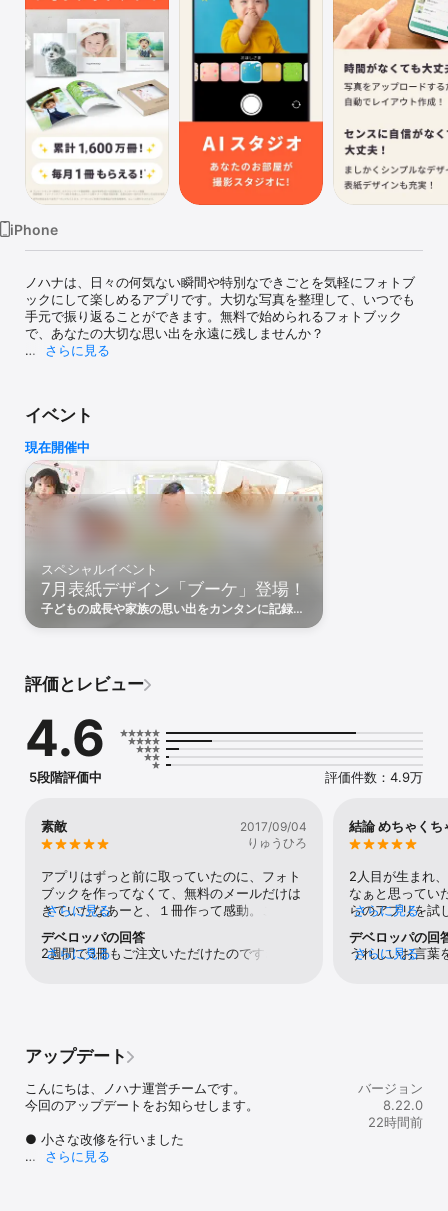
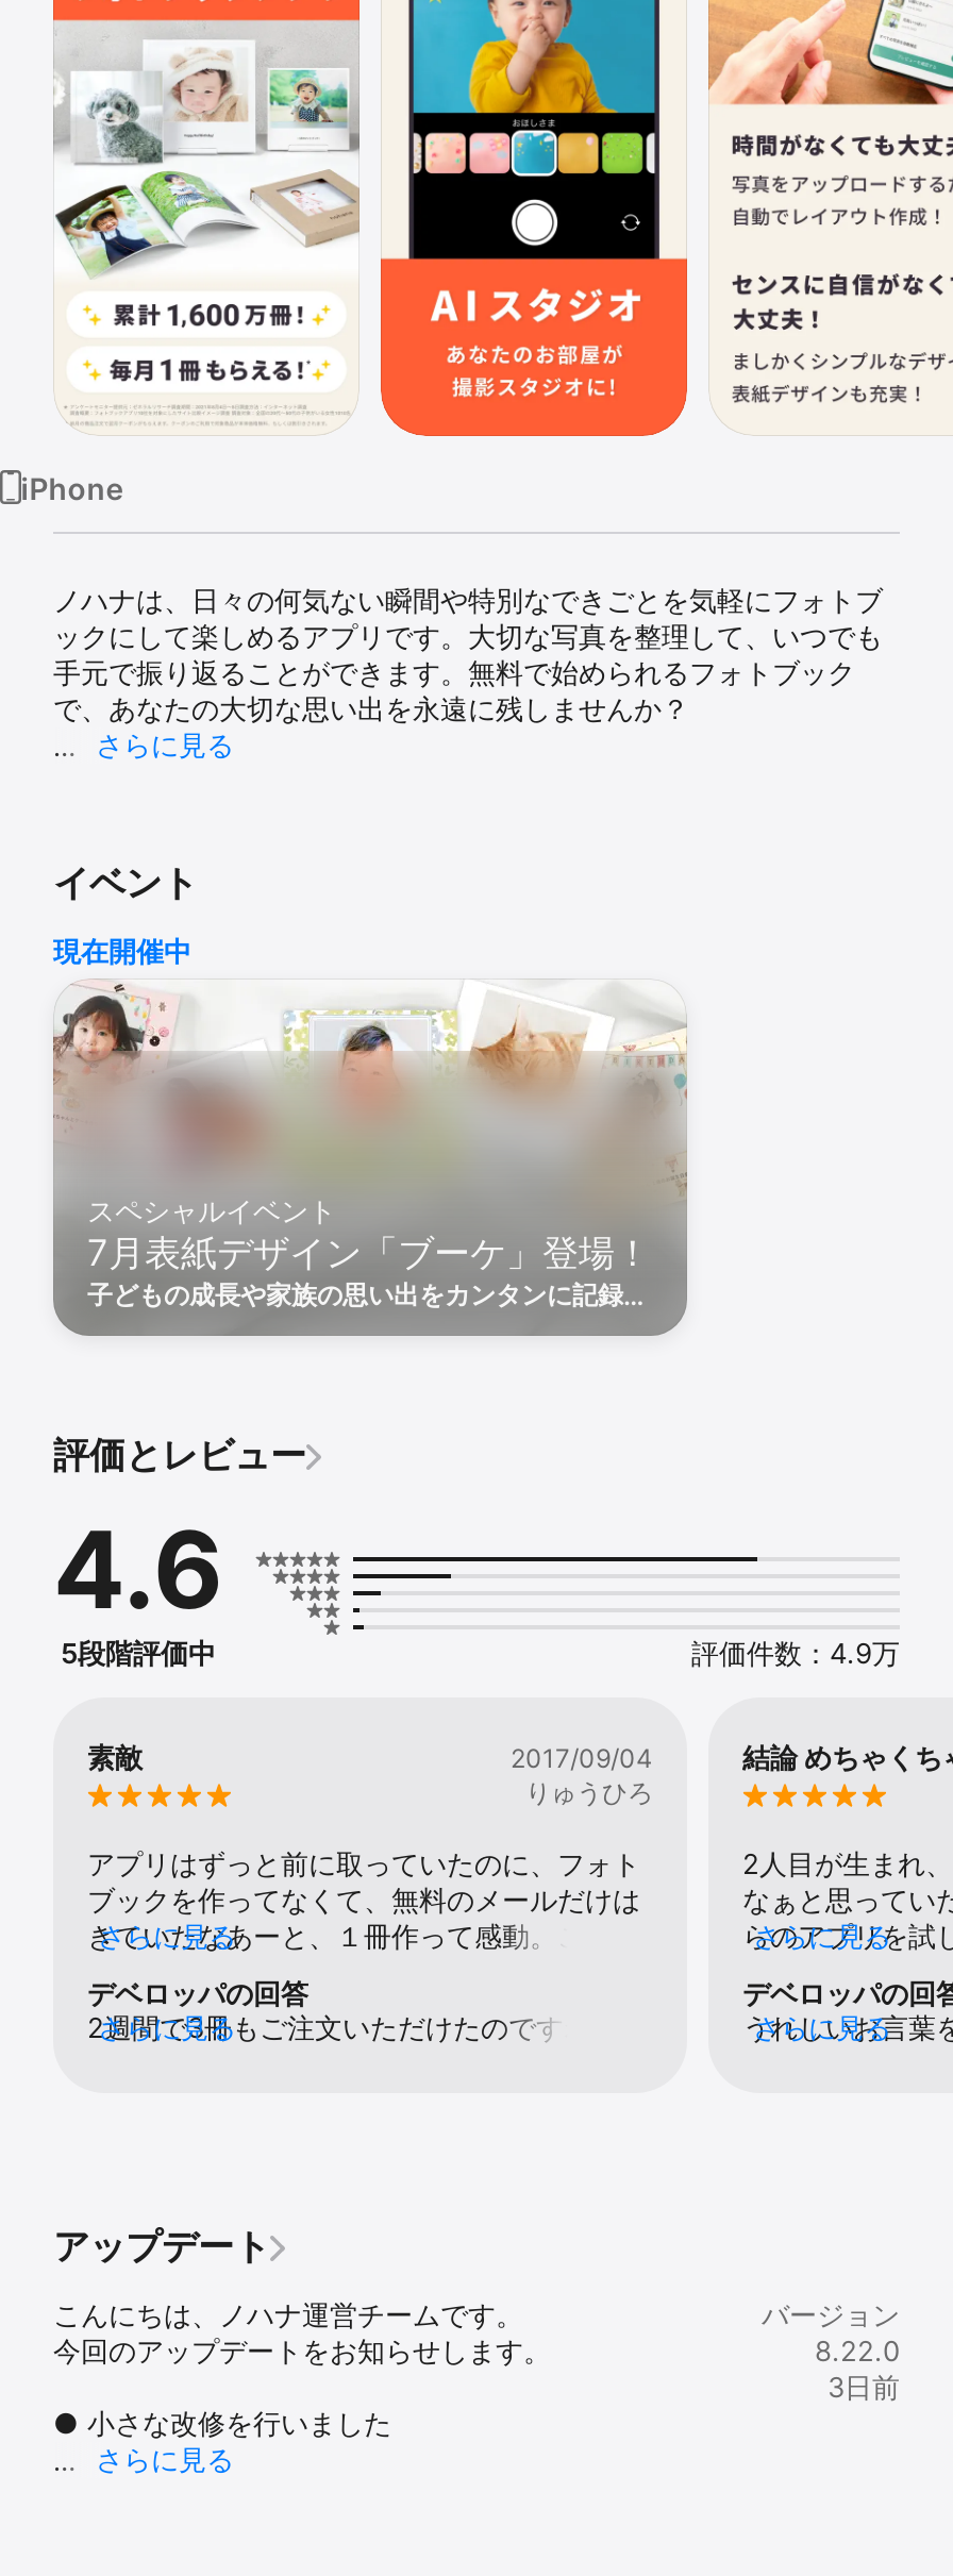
- 22時間前
+ 3日前
